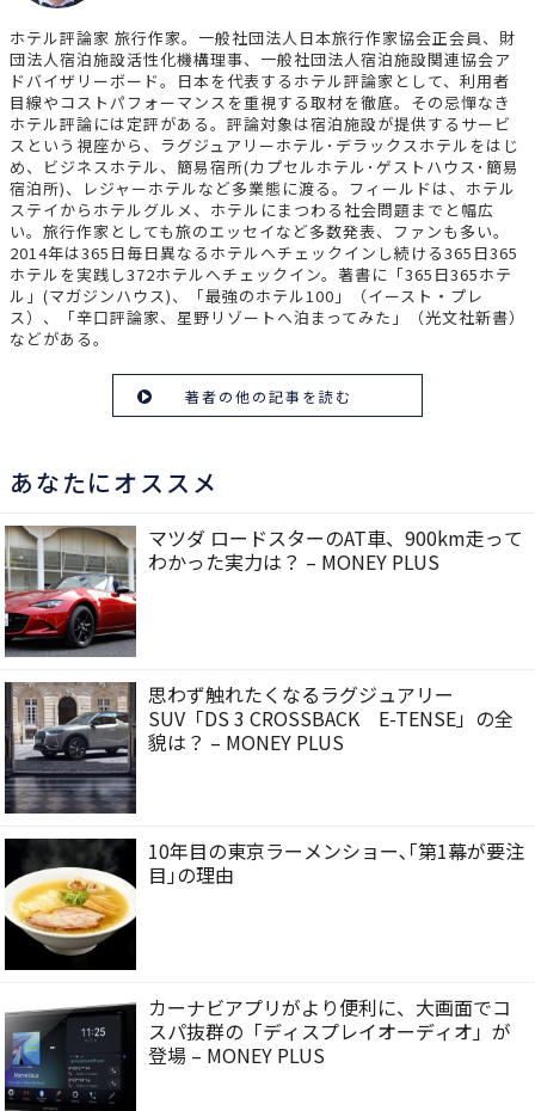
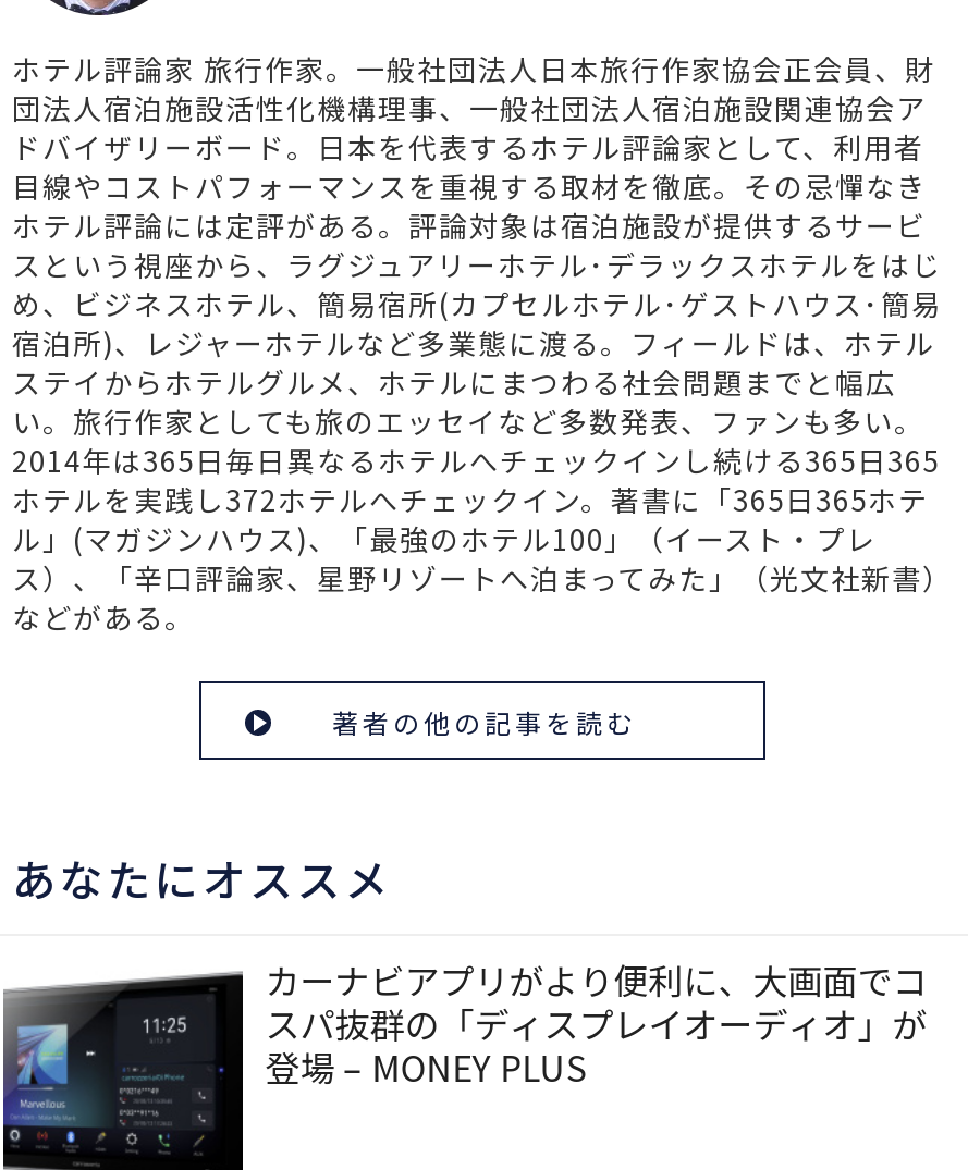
- [image]
- マツダ ロードスターのAT車、900km走って
- わかった実力は？ – MONEY PLUS

- [image]
- 思わず触れたくなるラグジュアリー
- SUV「DS 3 CROSSBACK E-TENSE」の全
- 貌は？ – MONEY PLUS

- [image]
- 10年目の東京ラーメンショー､｢第1幕が要注
- 目｣の理由
